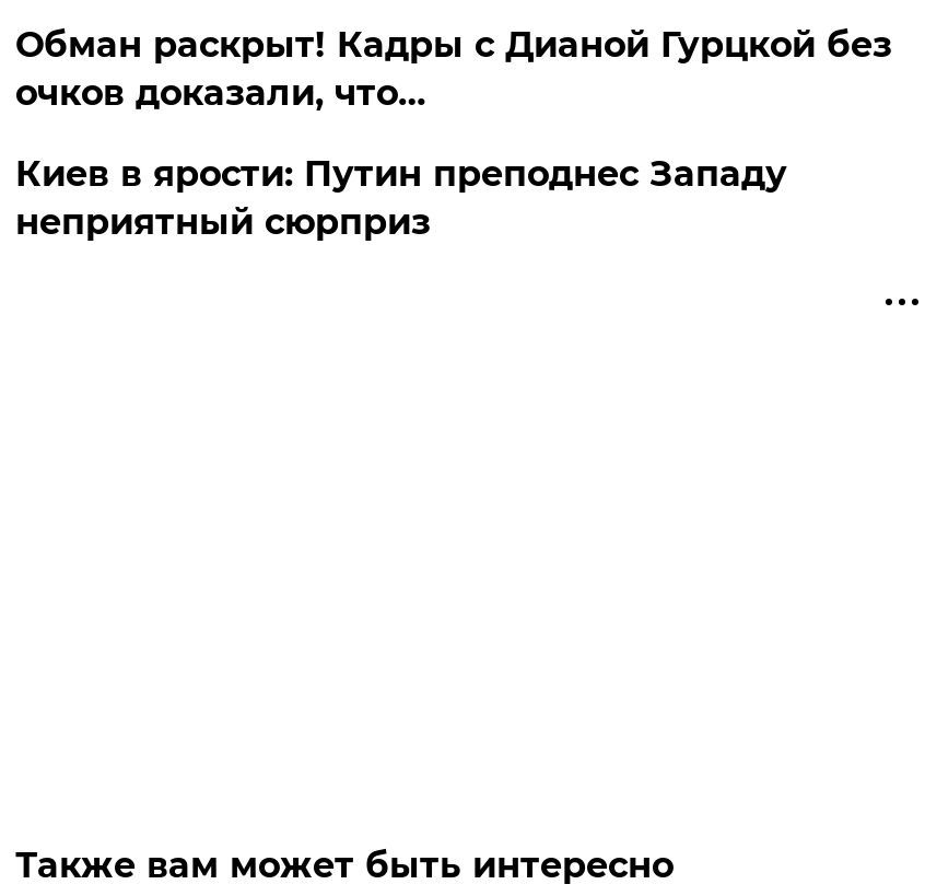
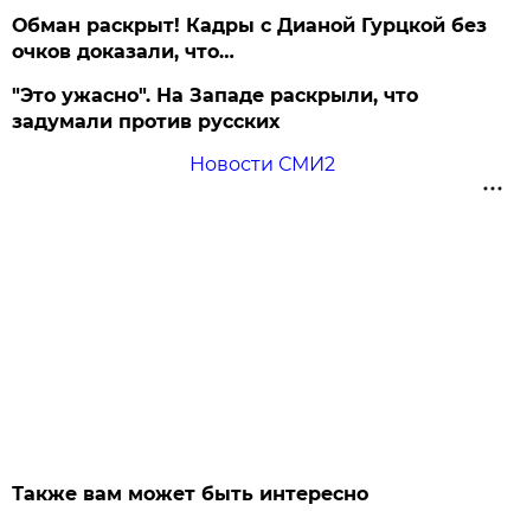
- Киев в ярости: Путин преподнес Западу
- неприятный сюрприз
+ "Это ужасно". На Западе раскрыли, что
+ задумали против русских
+ Новости СМИ2
